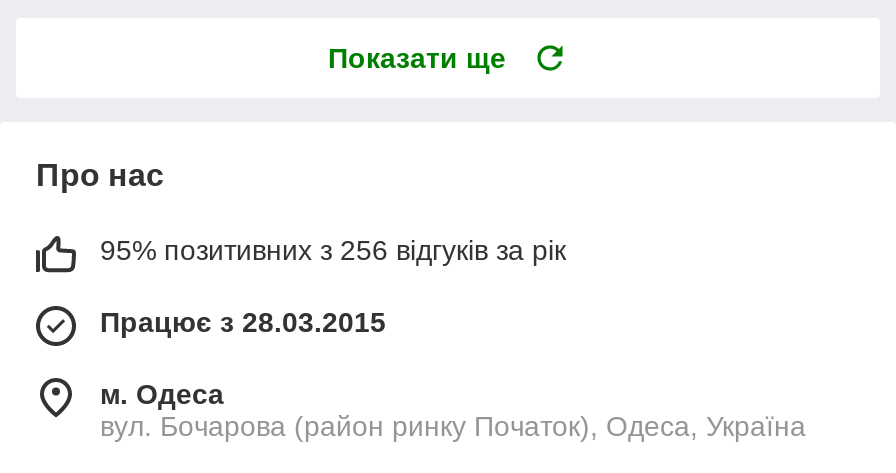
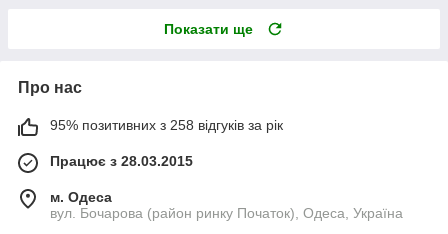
- 95% позитивних з 256 відгуків за рік
+ 95% позитивних з 258 відгуків за рік
